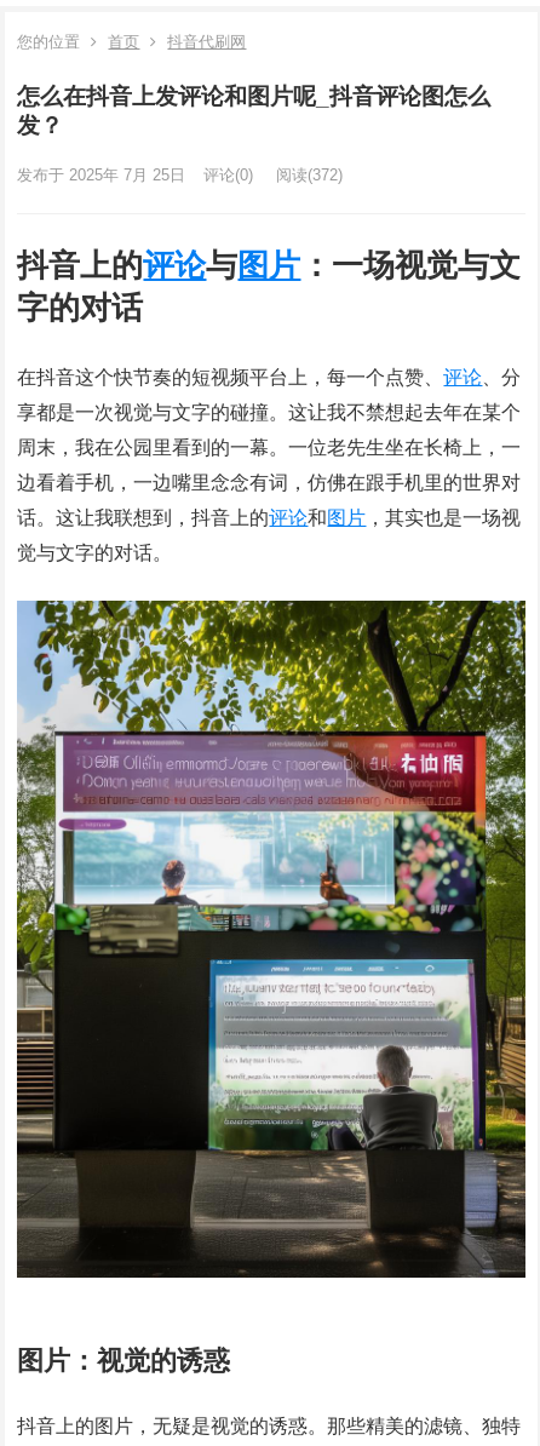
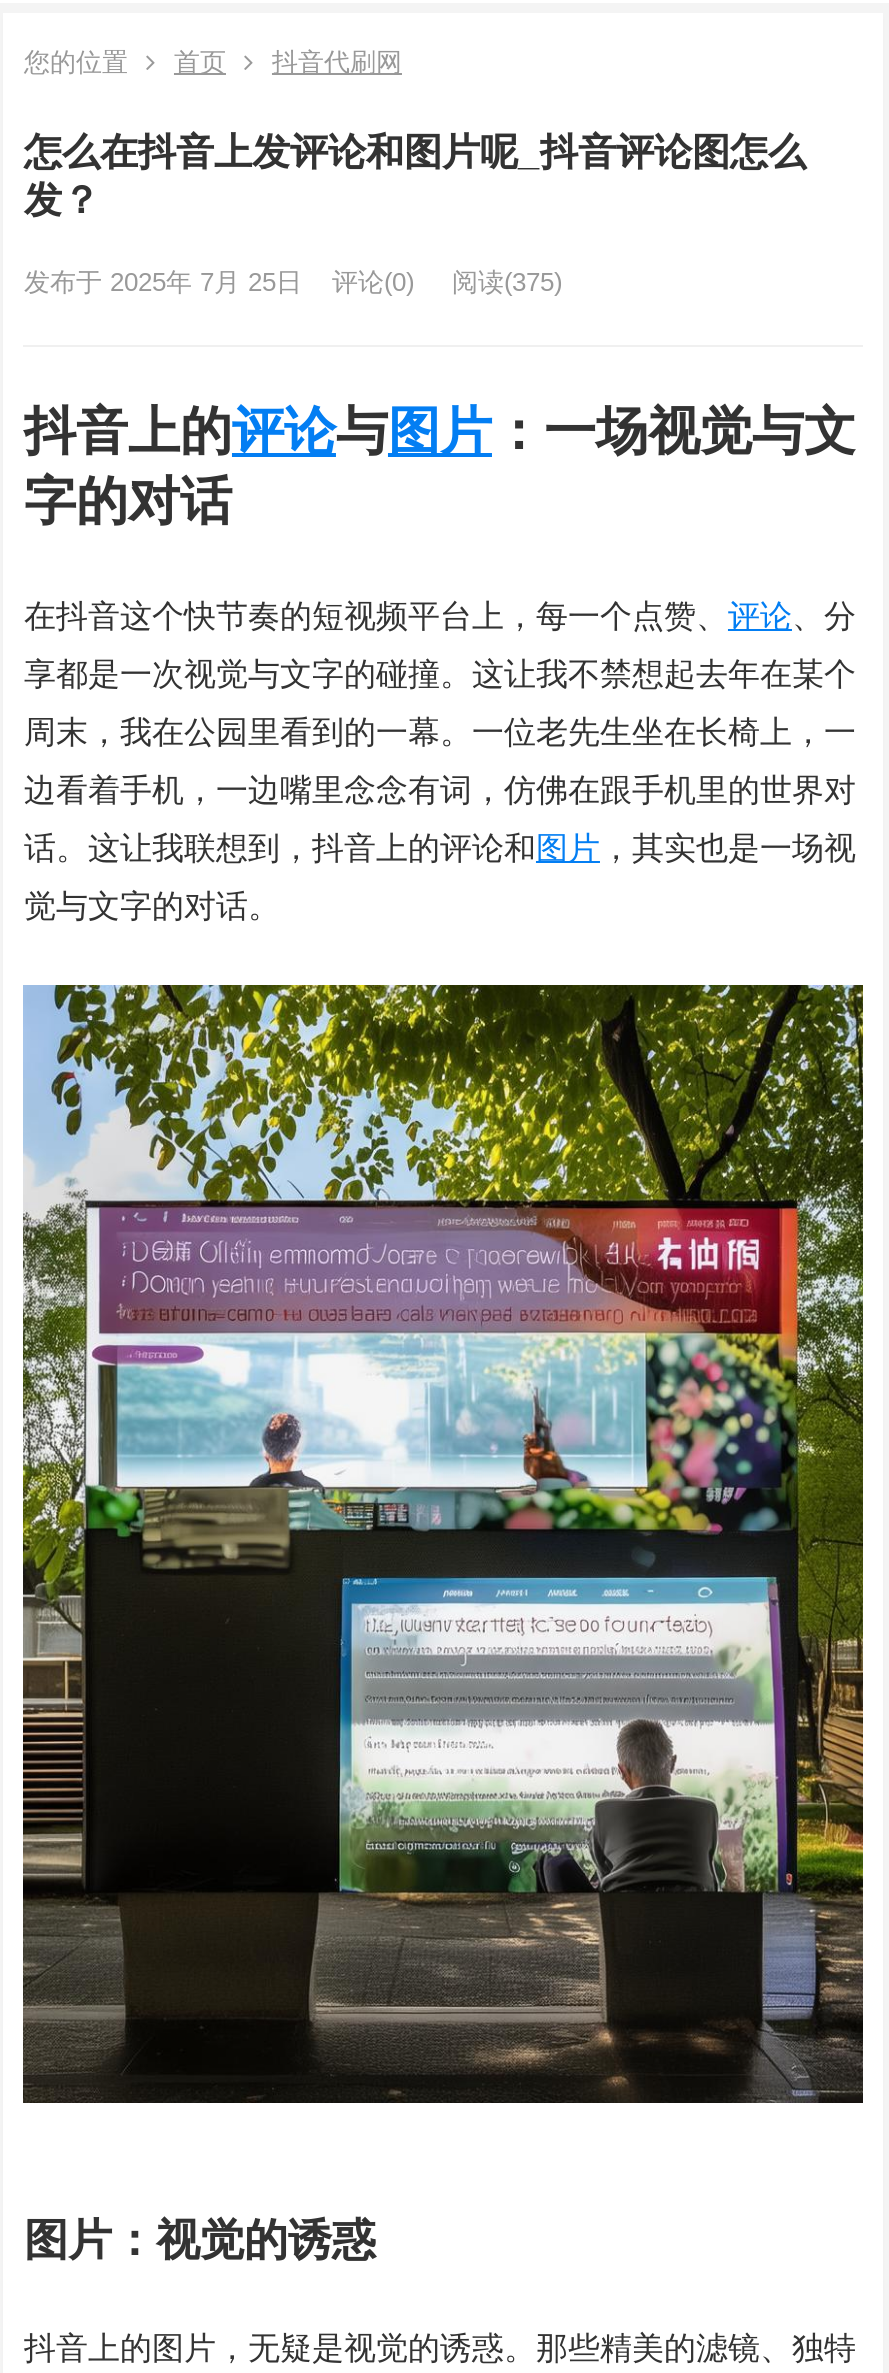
- 发布于 2025年 7月 25日 评论(0) 阅读(372)
+ 发布于 2025年 7月 25日 评论(0) 阅读(375)
